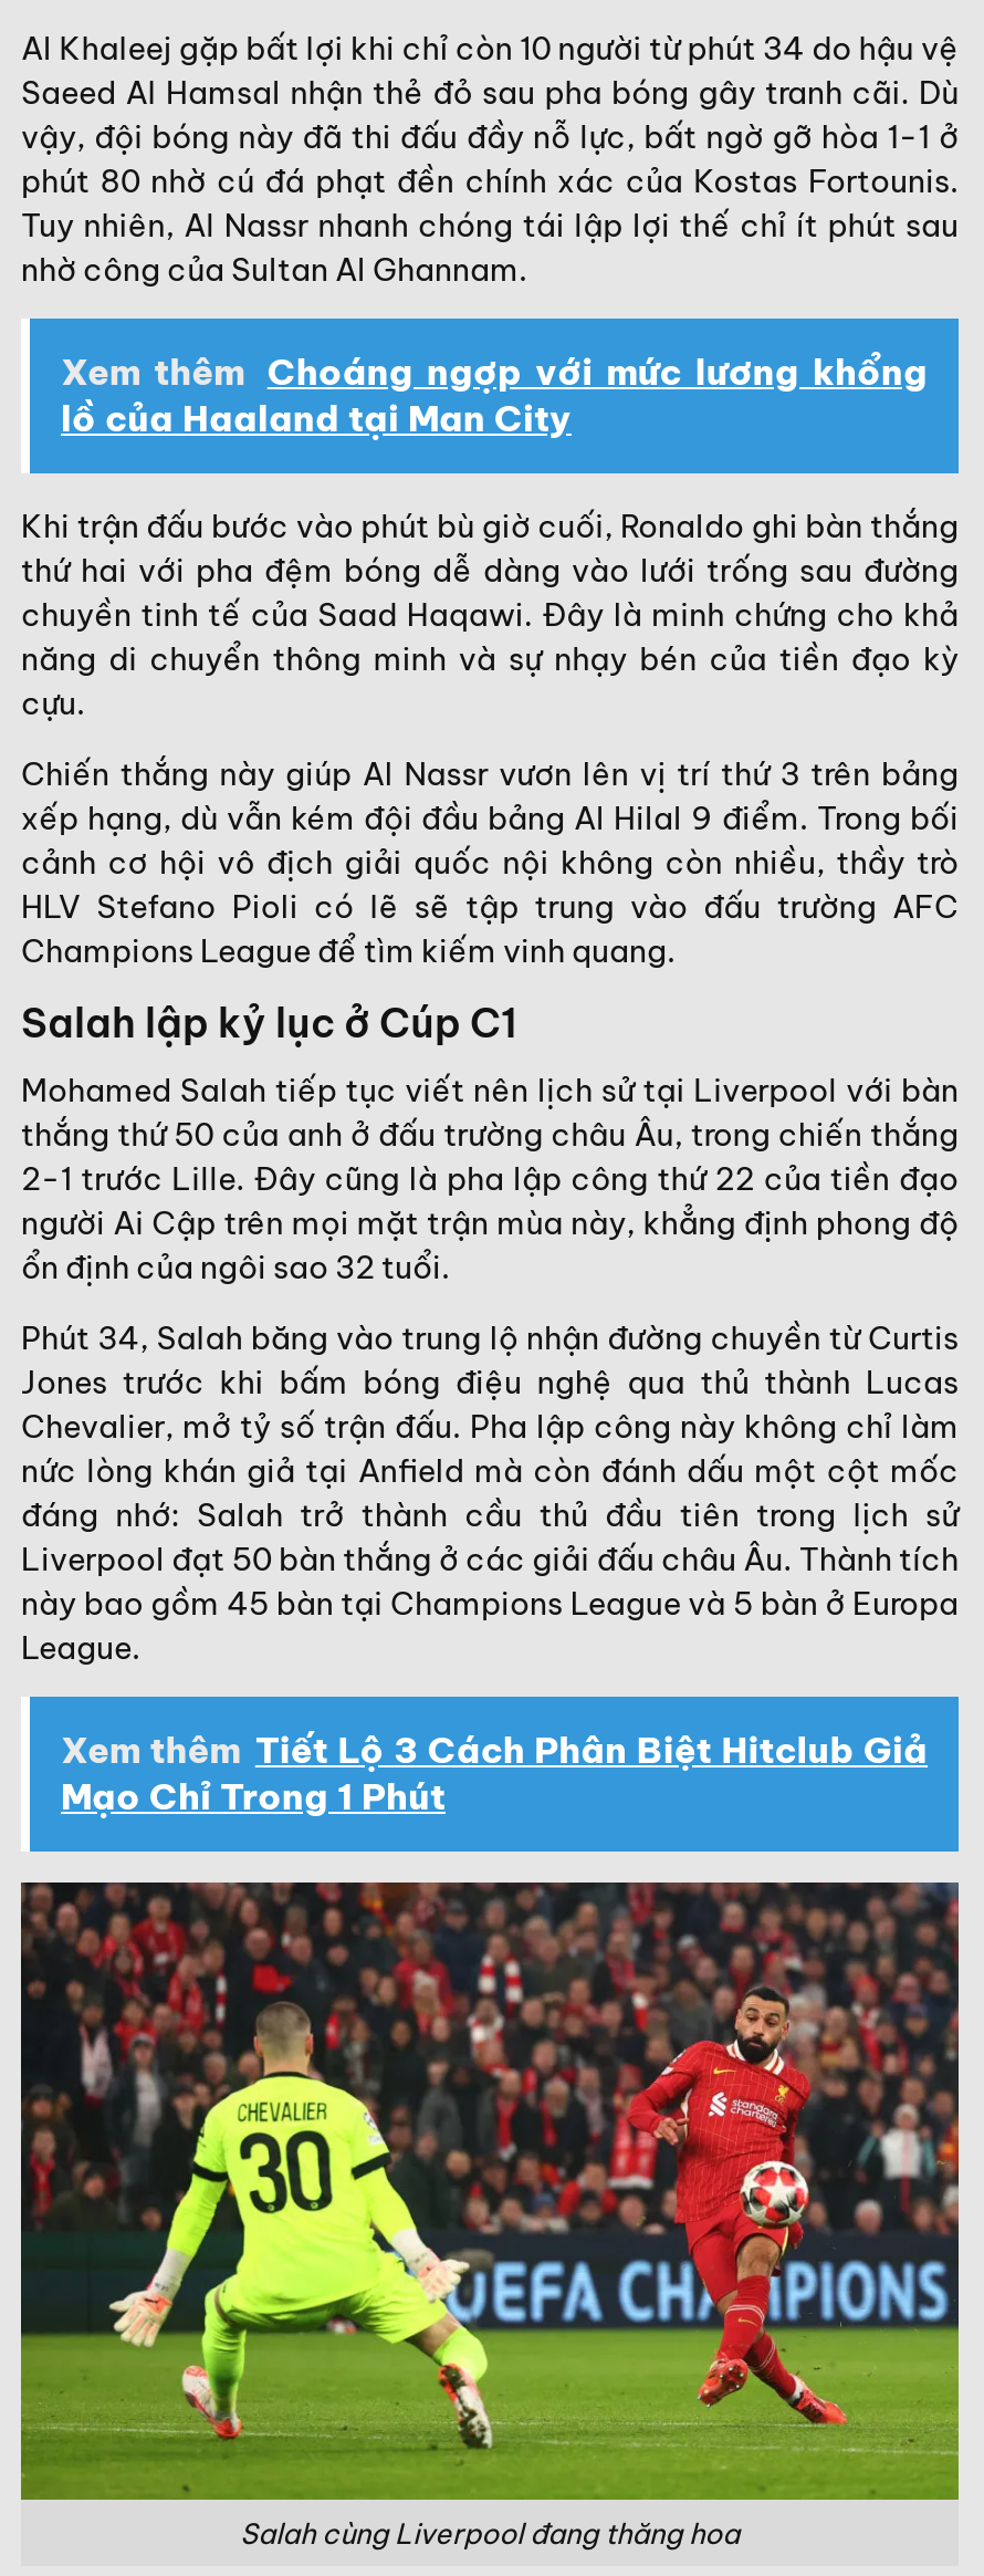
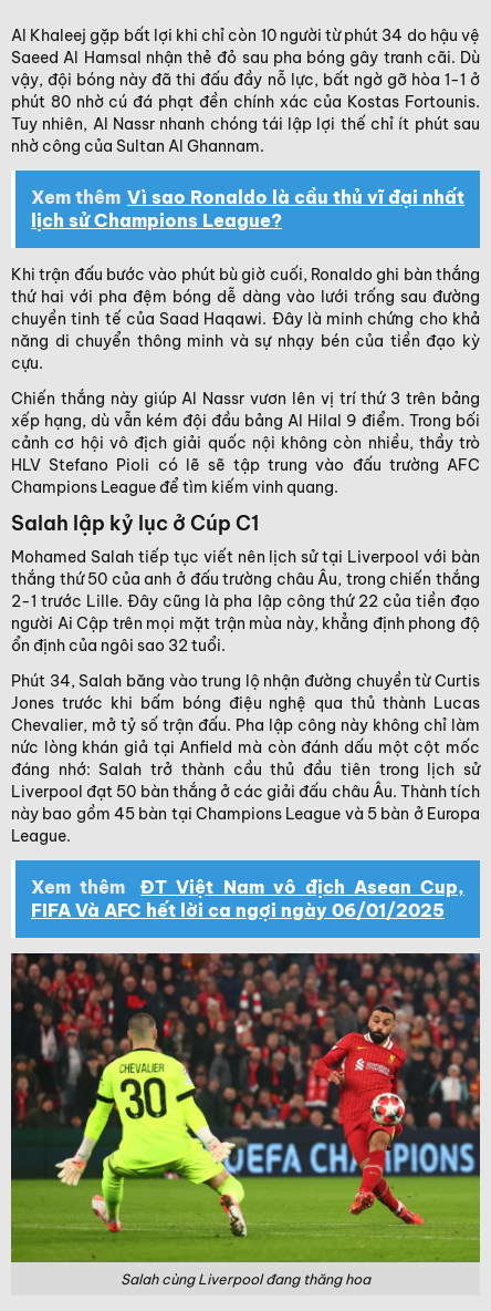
- Xem thêm Choáng ngợp với mức lương khổng
- lồ của Haaland tại Man City
+ Xem thêm Vì sao Ronaldo là cầu thủ vĩ đại nhất
+ lịch sử Champions League?

- Xem thêm Tiết Lộ 3 Cách Phân Biệt Hitclub Giả
- Mạo Chỉ Trong 1 Phút
+ Xem thêm
+ ĐT Việt Nam vô địch Asean Cup,
+ FIFA Và AFC hết lời ca ngợi ngày 06/01/2025
